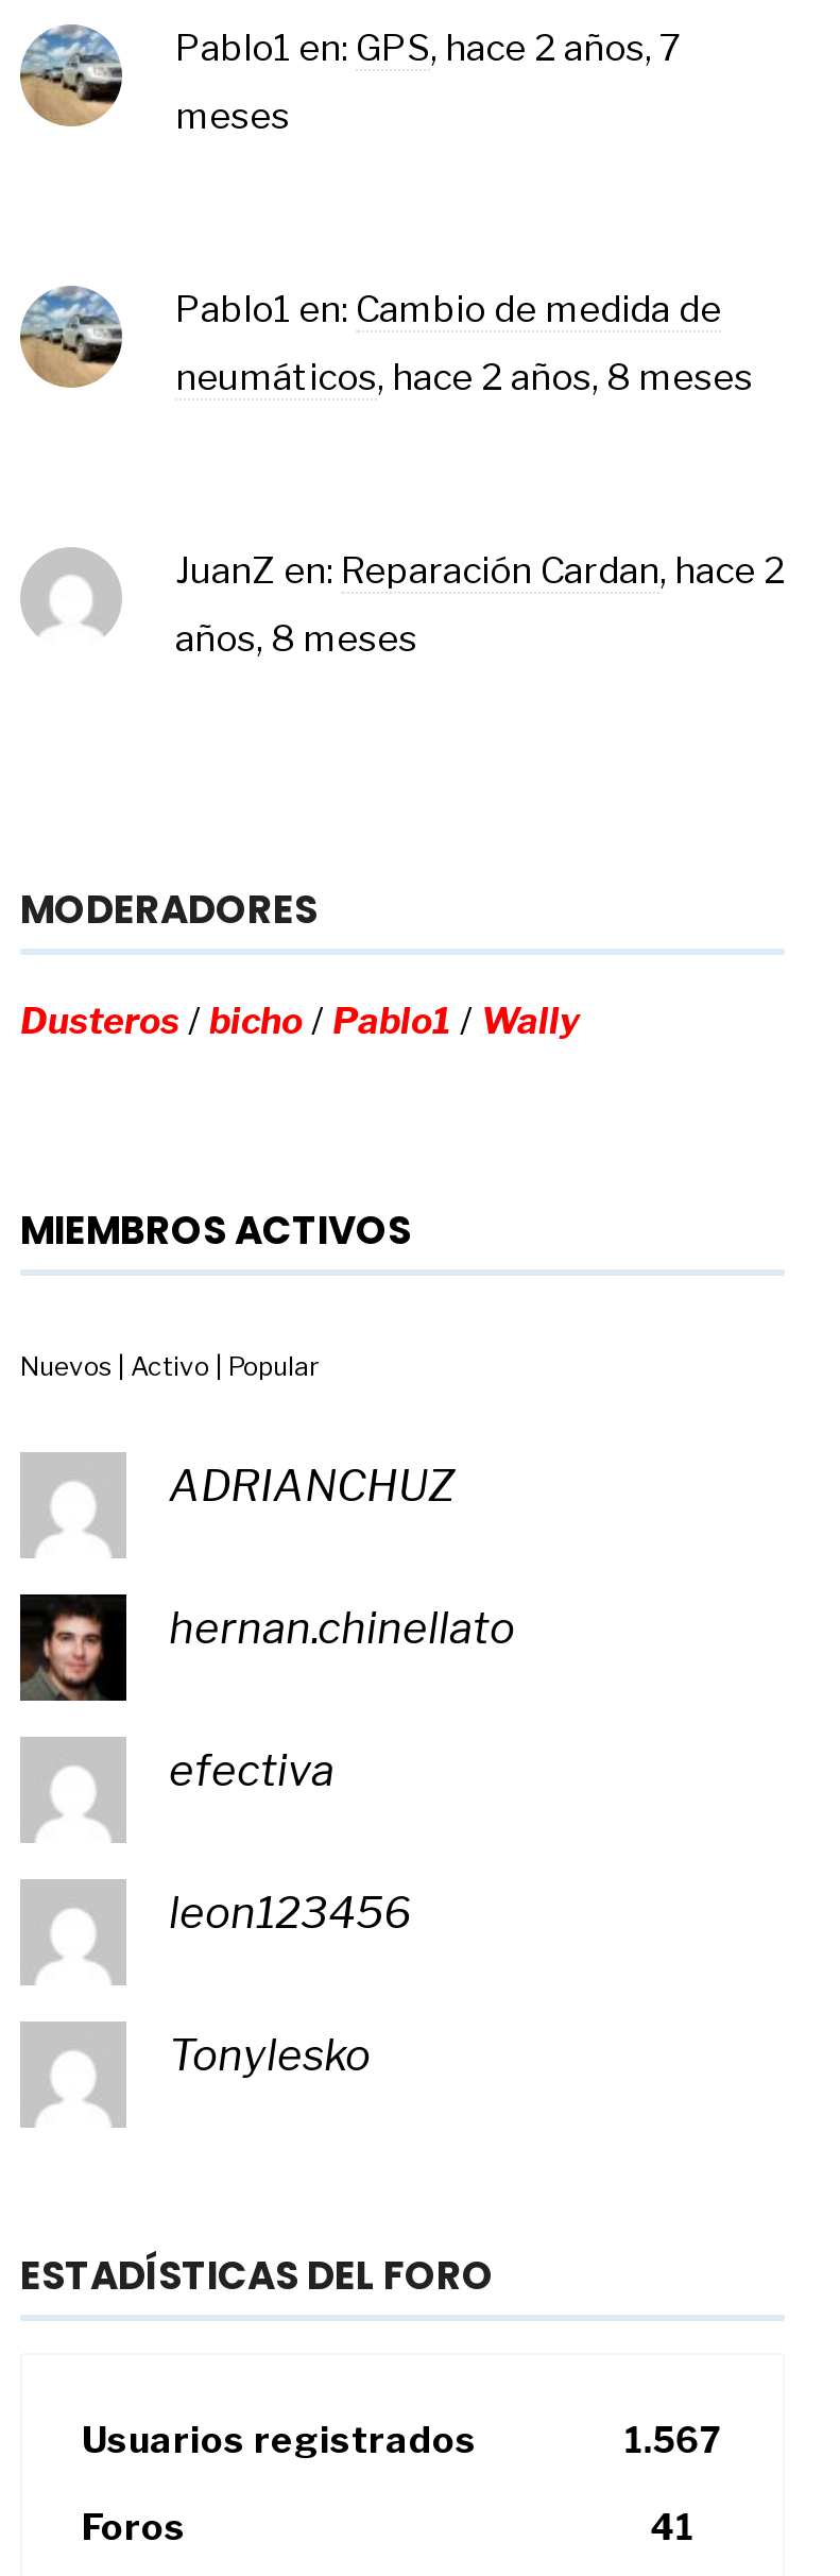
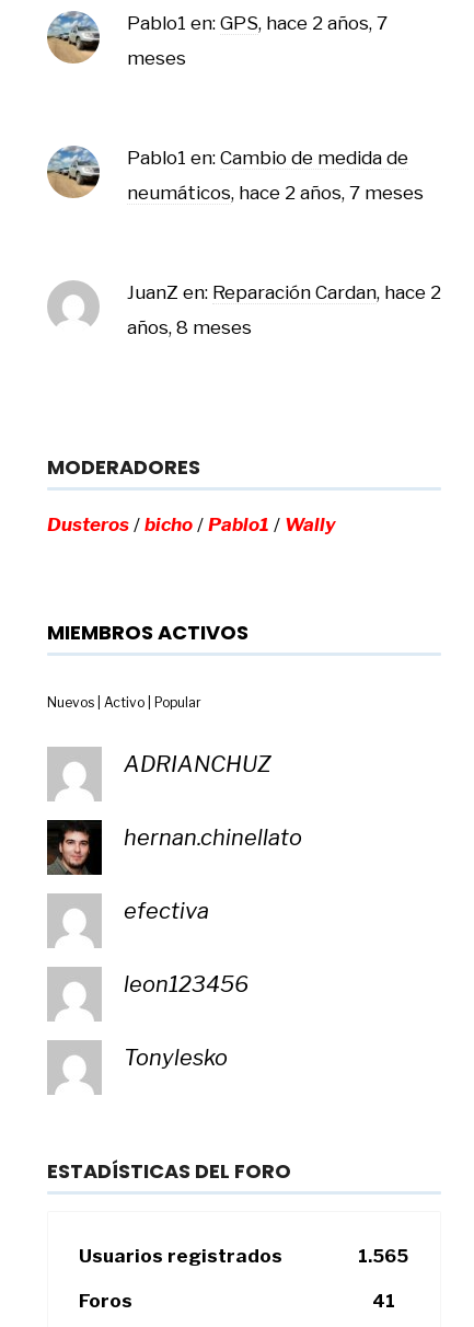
- neumáticos, hace 2 años, 8 meses
+ neumáticos, hace 2 años, 7 meses

- 1.567
+ 1.565
